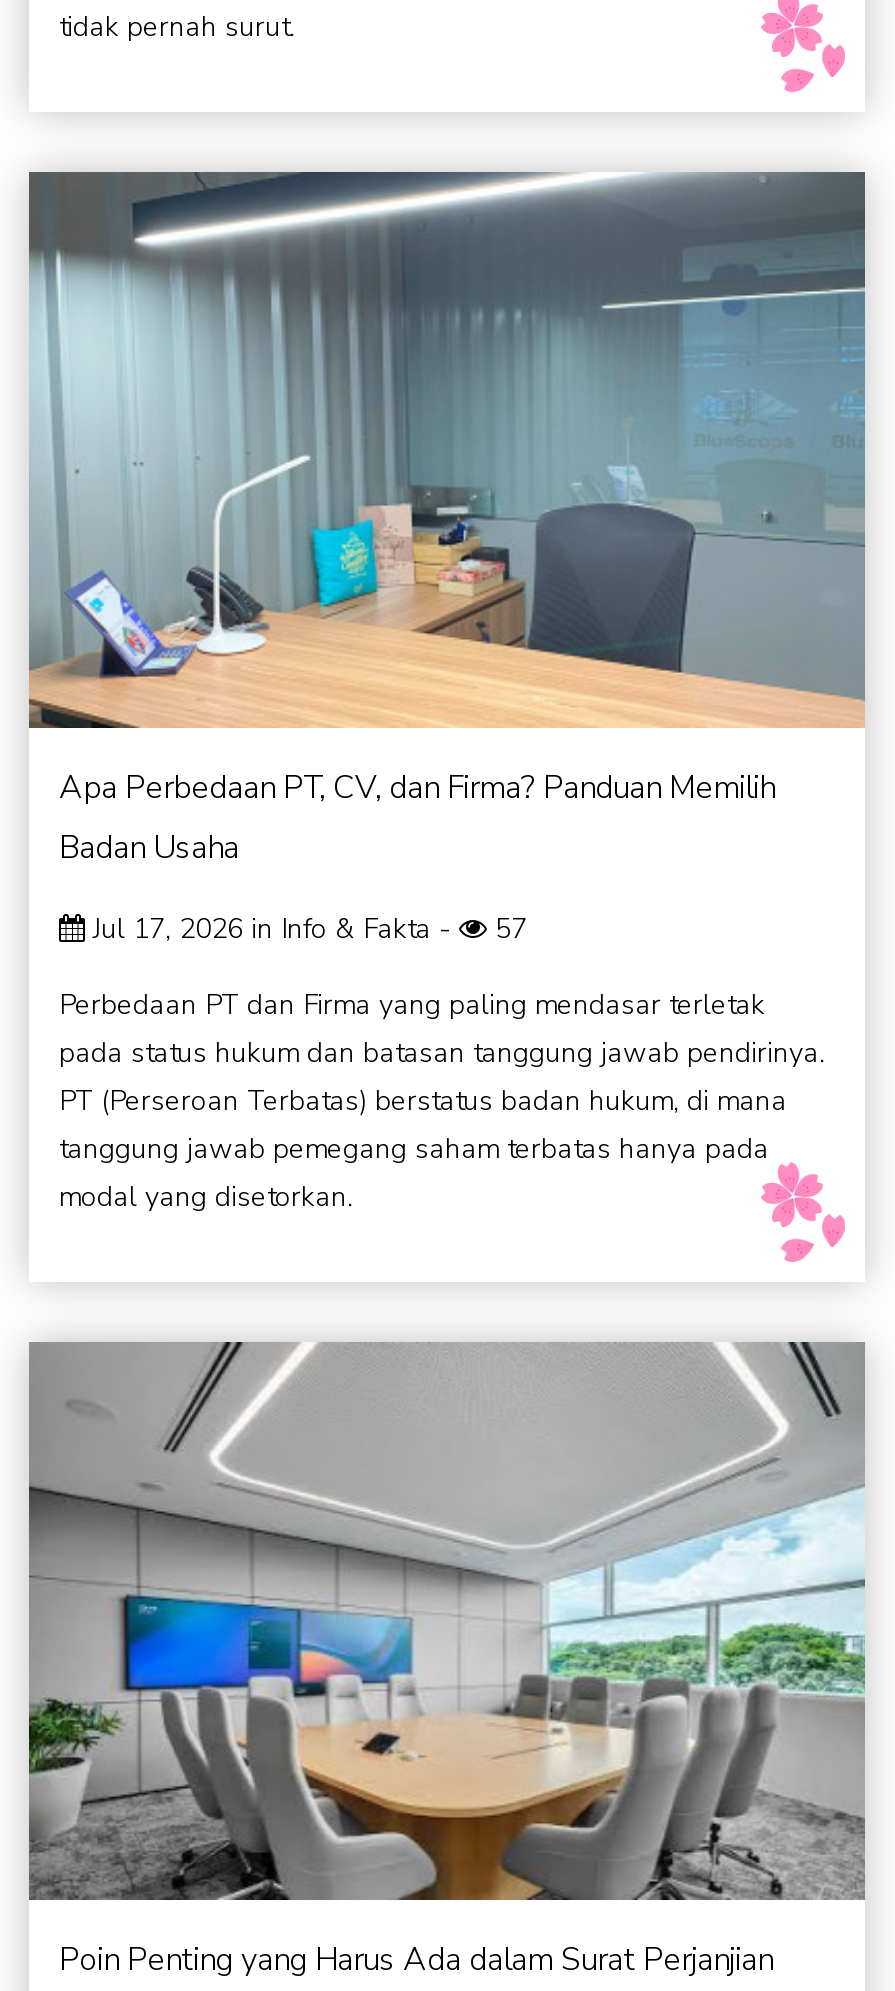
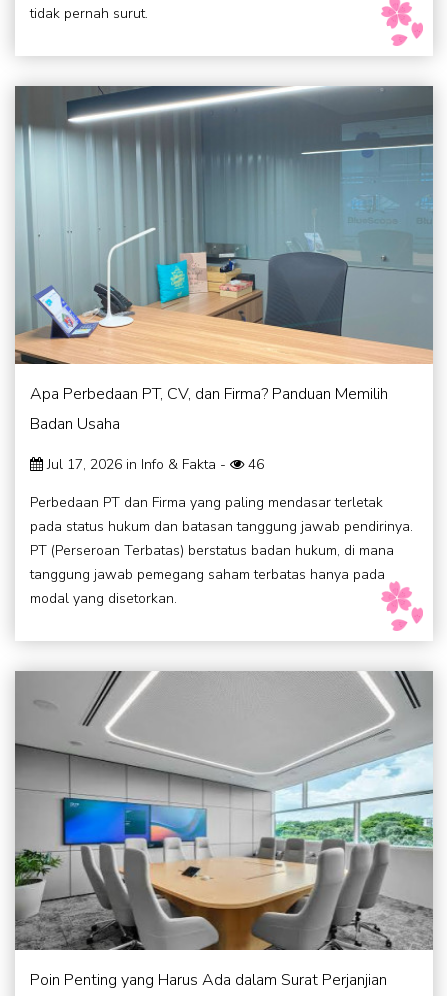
- Jul 17, 2026 in Info & Fakta - 57
+ Jul 17, 2026 in Info & Fakta - 46
